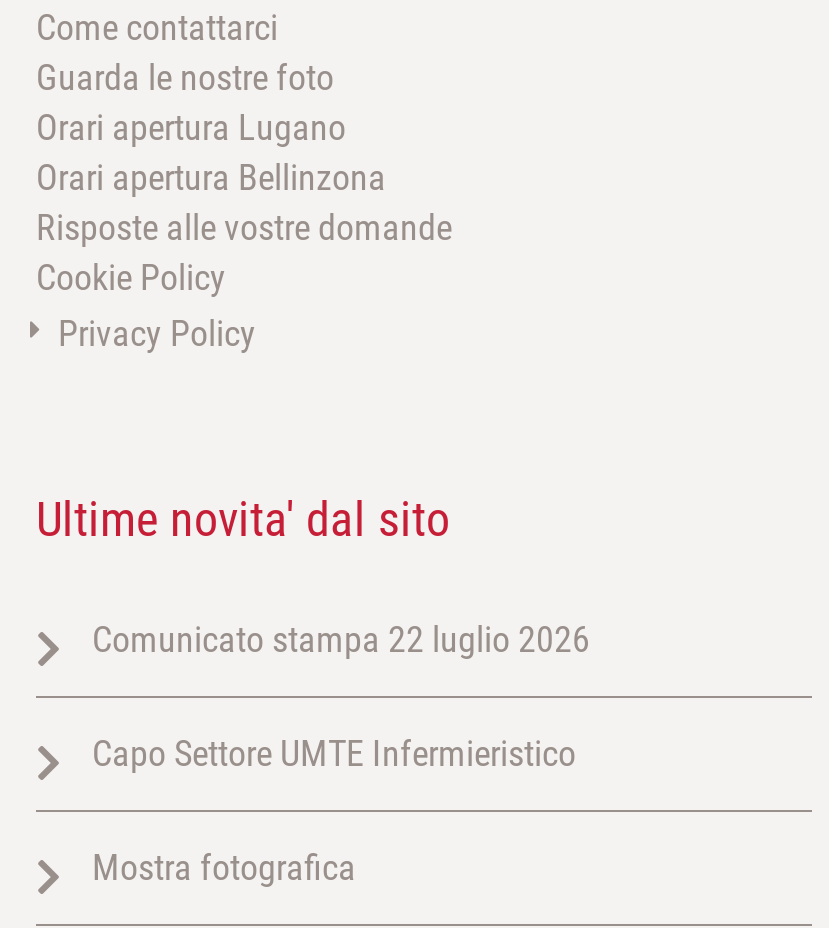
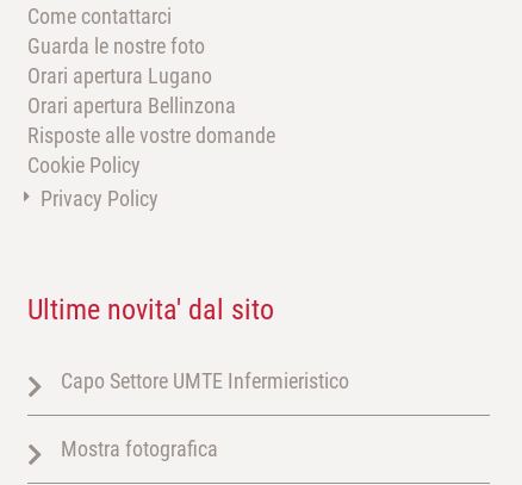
- Comunicato stampa 22 luglio 2026
